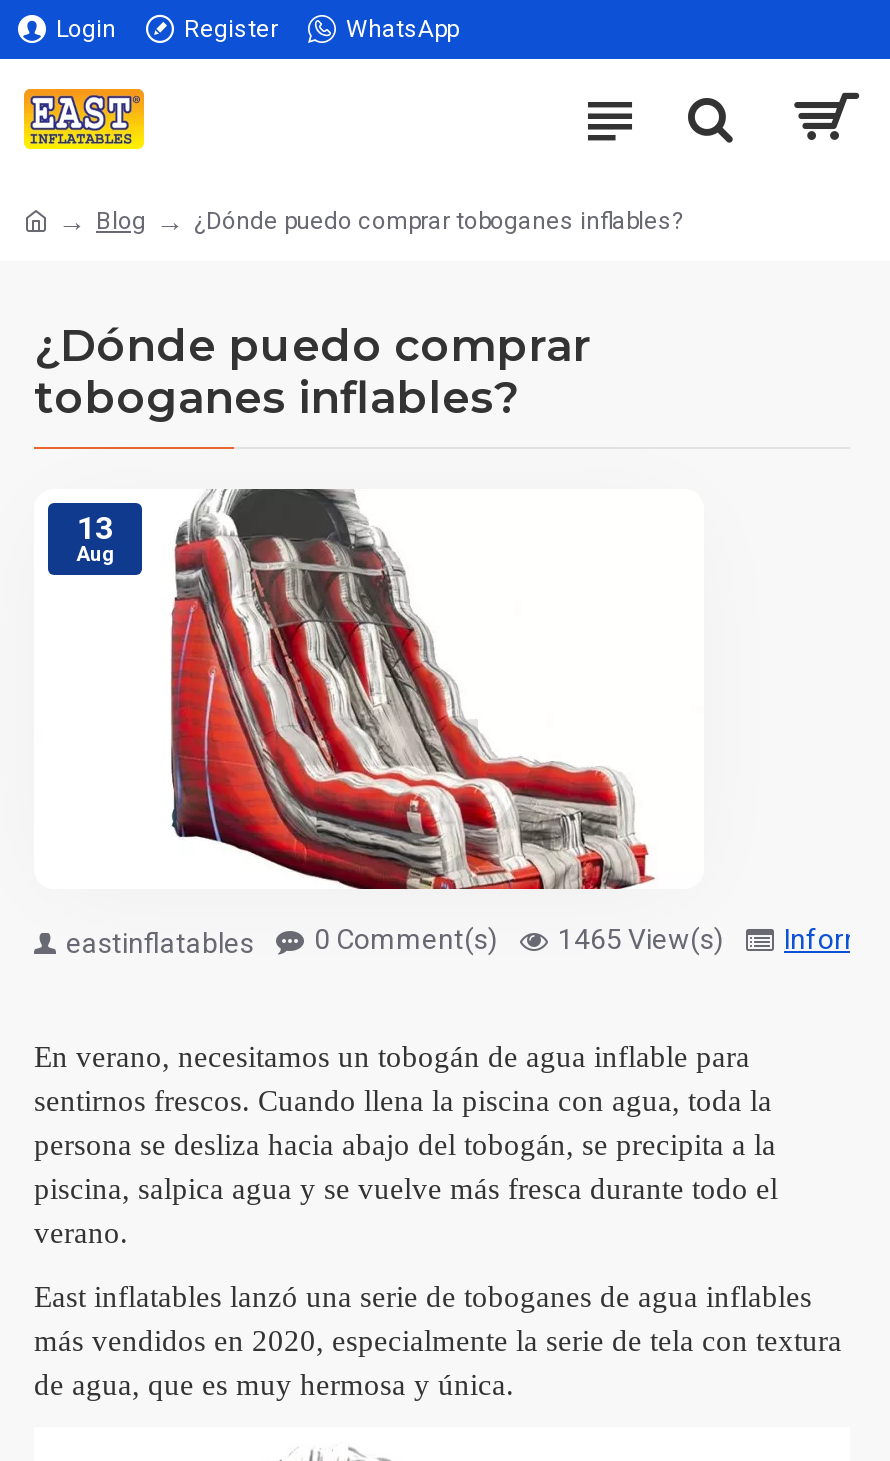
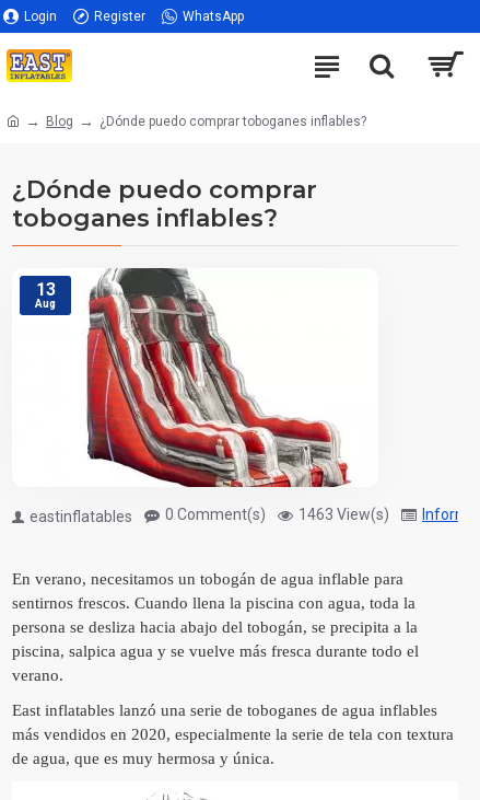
- 1465 View(s)
+ 1463 View(s)
